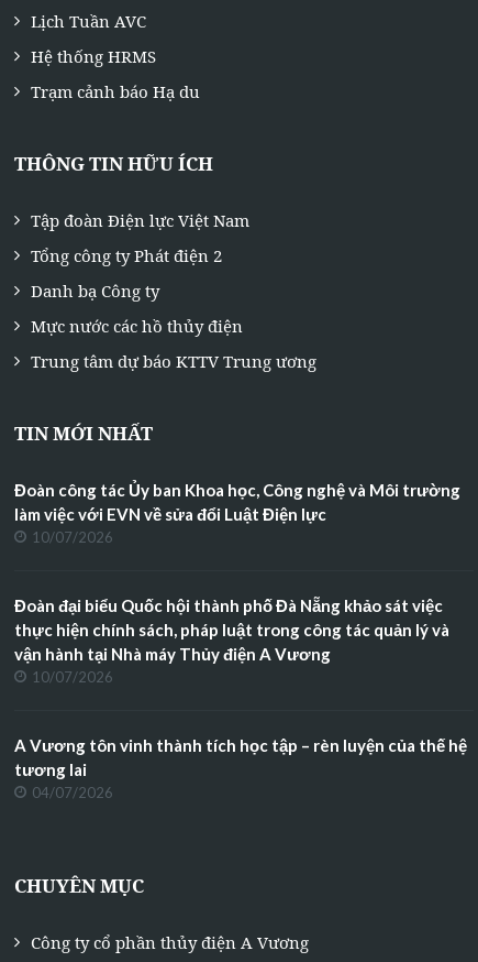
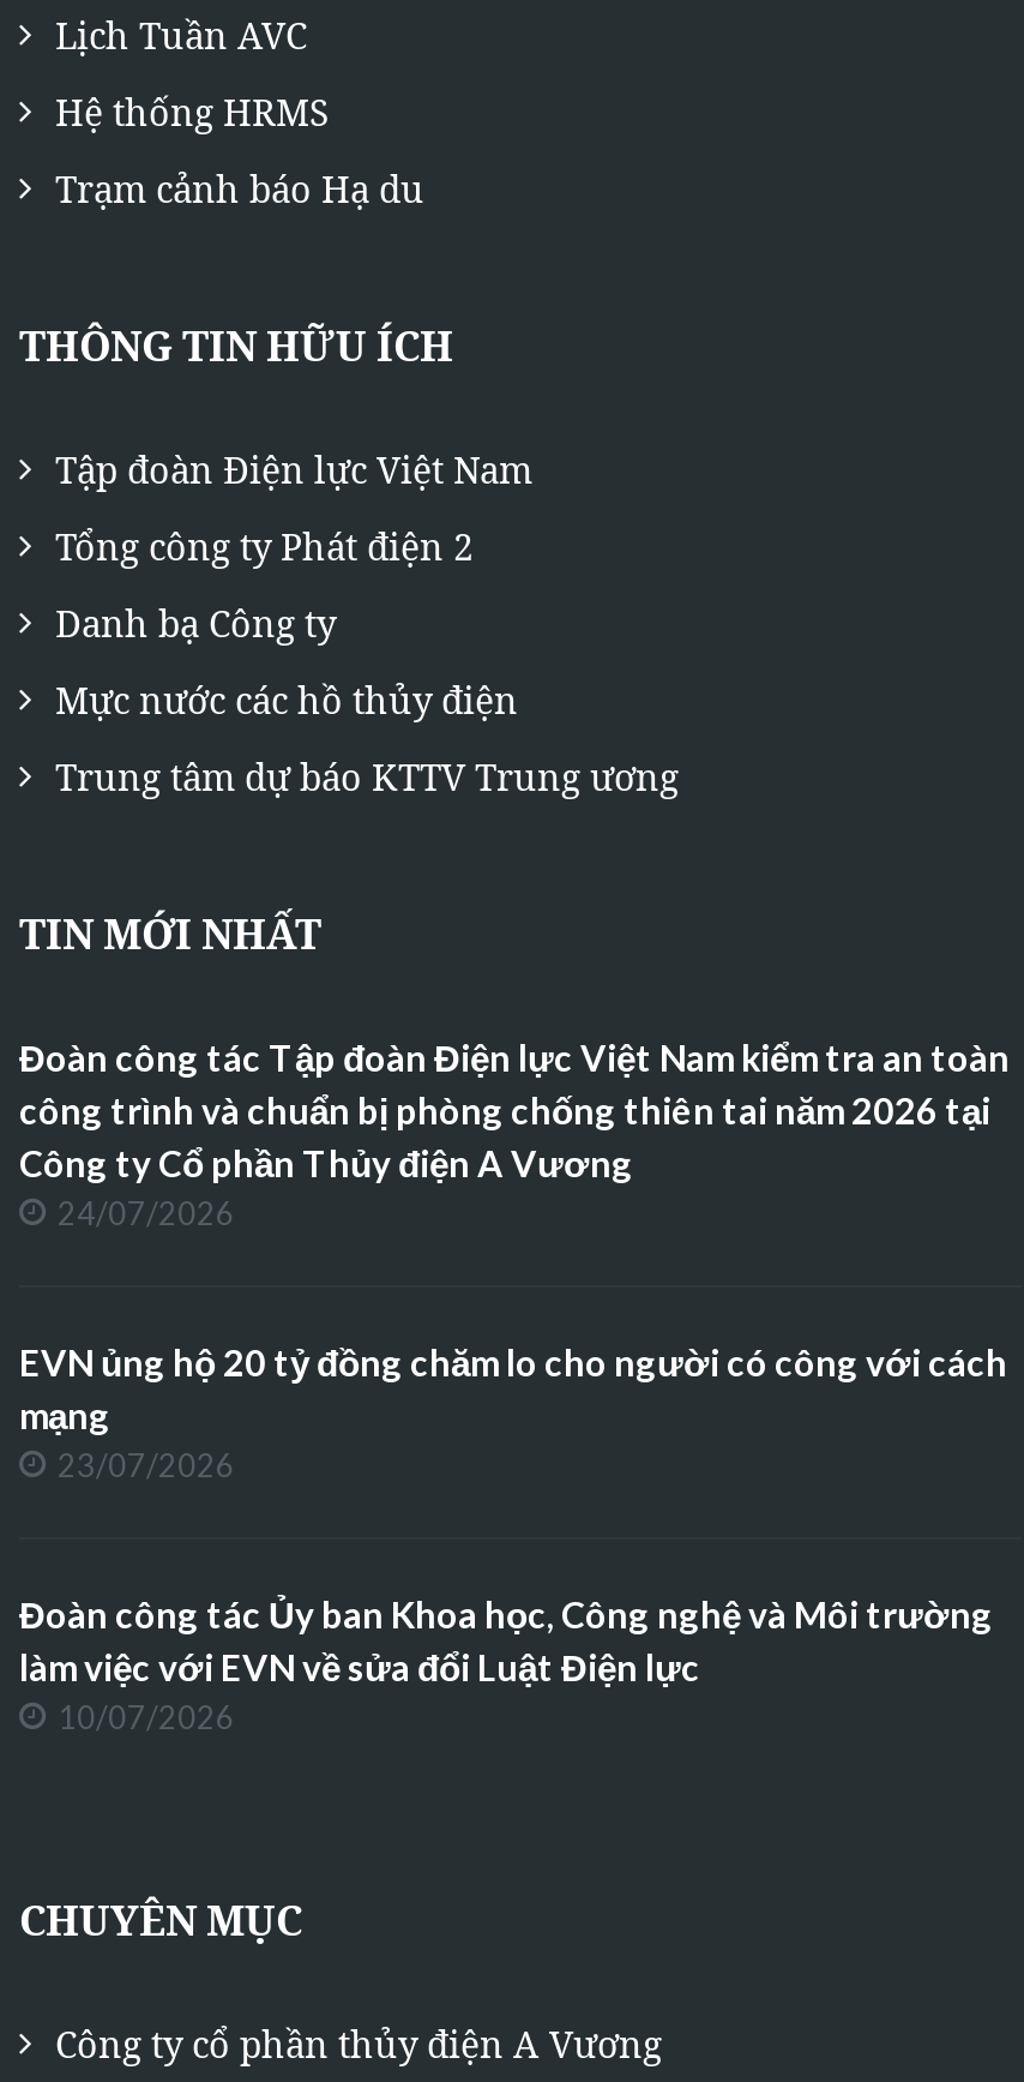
+ Đoàn công tác Tập đoàn Điện lực Việt Nam kiểm tra an toàn
+ công trình và chuẩn bị phòng chống thiên tai năm 2026 tại
+ Công ty Cổ phần Thủy điện A Vương
+ 24/07/2026
+ EVN ủng hộ 20 tỷ đồng chăm lo cho người có công với cách
+ mạng
+ 23/07/2026

moved down: Đoàn công tác Ủy ban Khoa học, Công nghệ và Môi trường | làm việc với EVN về sửa đổi Luật Điện lực | 10/07/2026

- Đoàn đại biểu Quốc hội thành phố Đà Nẵng khảo sát việc
- thực hiện chính sách, pháp luật trong công tác quản lý và
- vận hành tại Nhà máy Thủy điện A Vương
- 10/07/2026
- A Vương tôn vinh thành tích học tập – rèn luyện của thế hệ
- tương lai
- 04/07/2026
